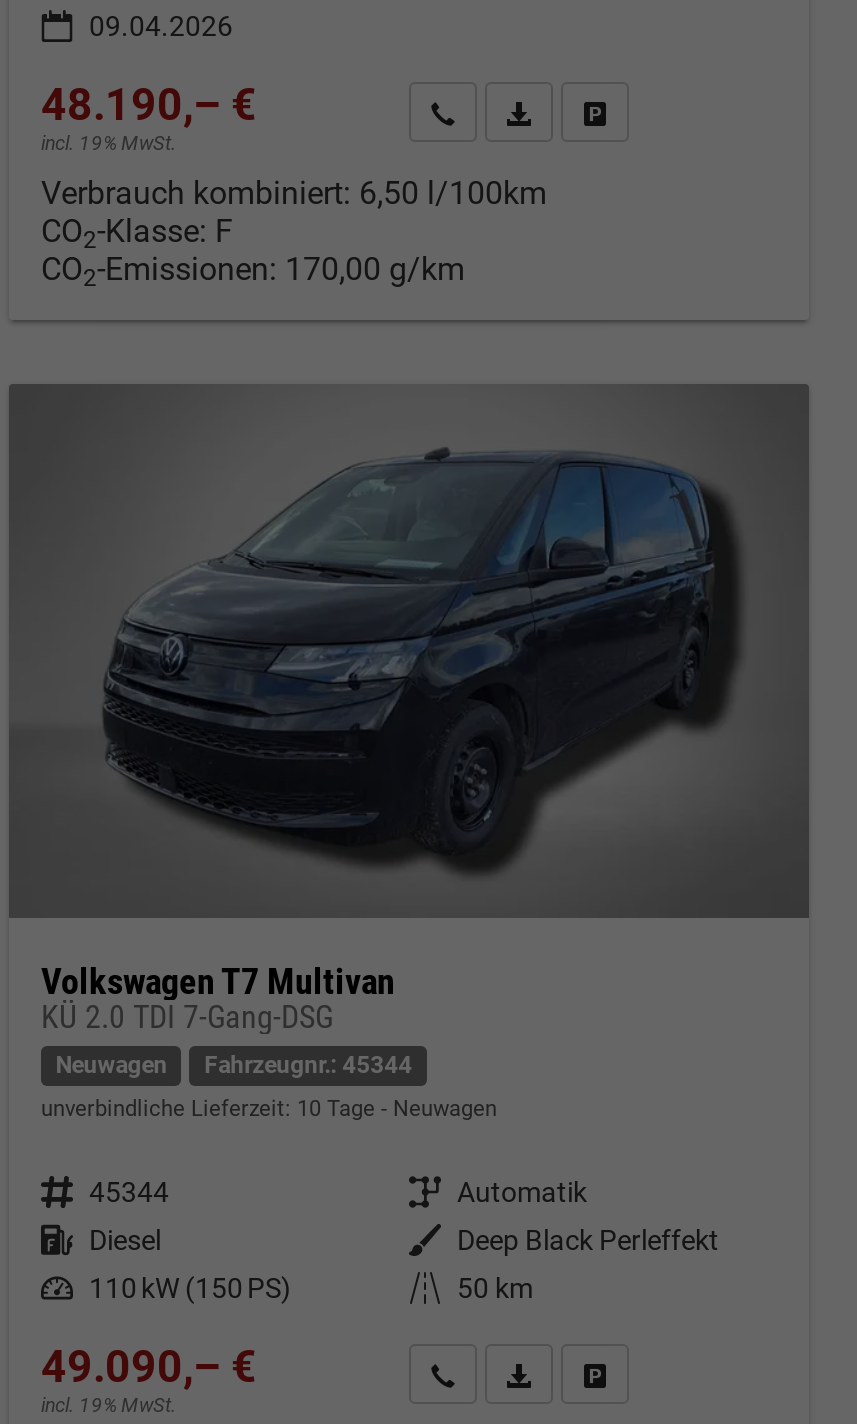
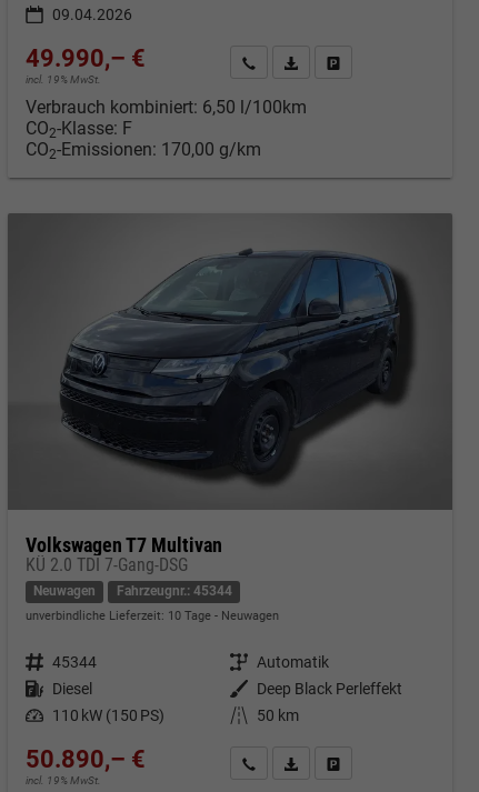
- 48.190,– €
+ 49.990,– €

- 49.090,– €
+ 50.890,– €
